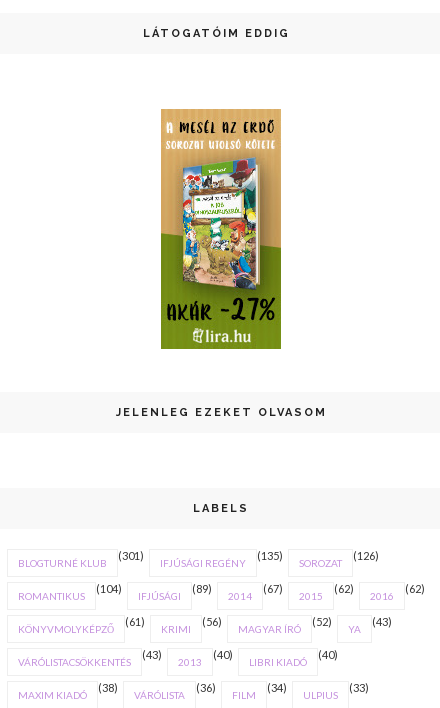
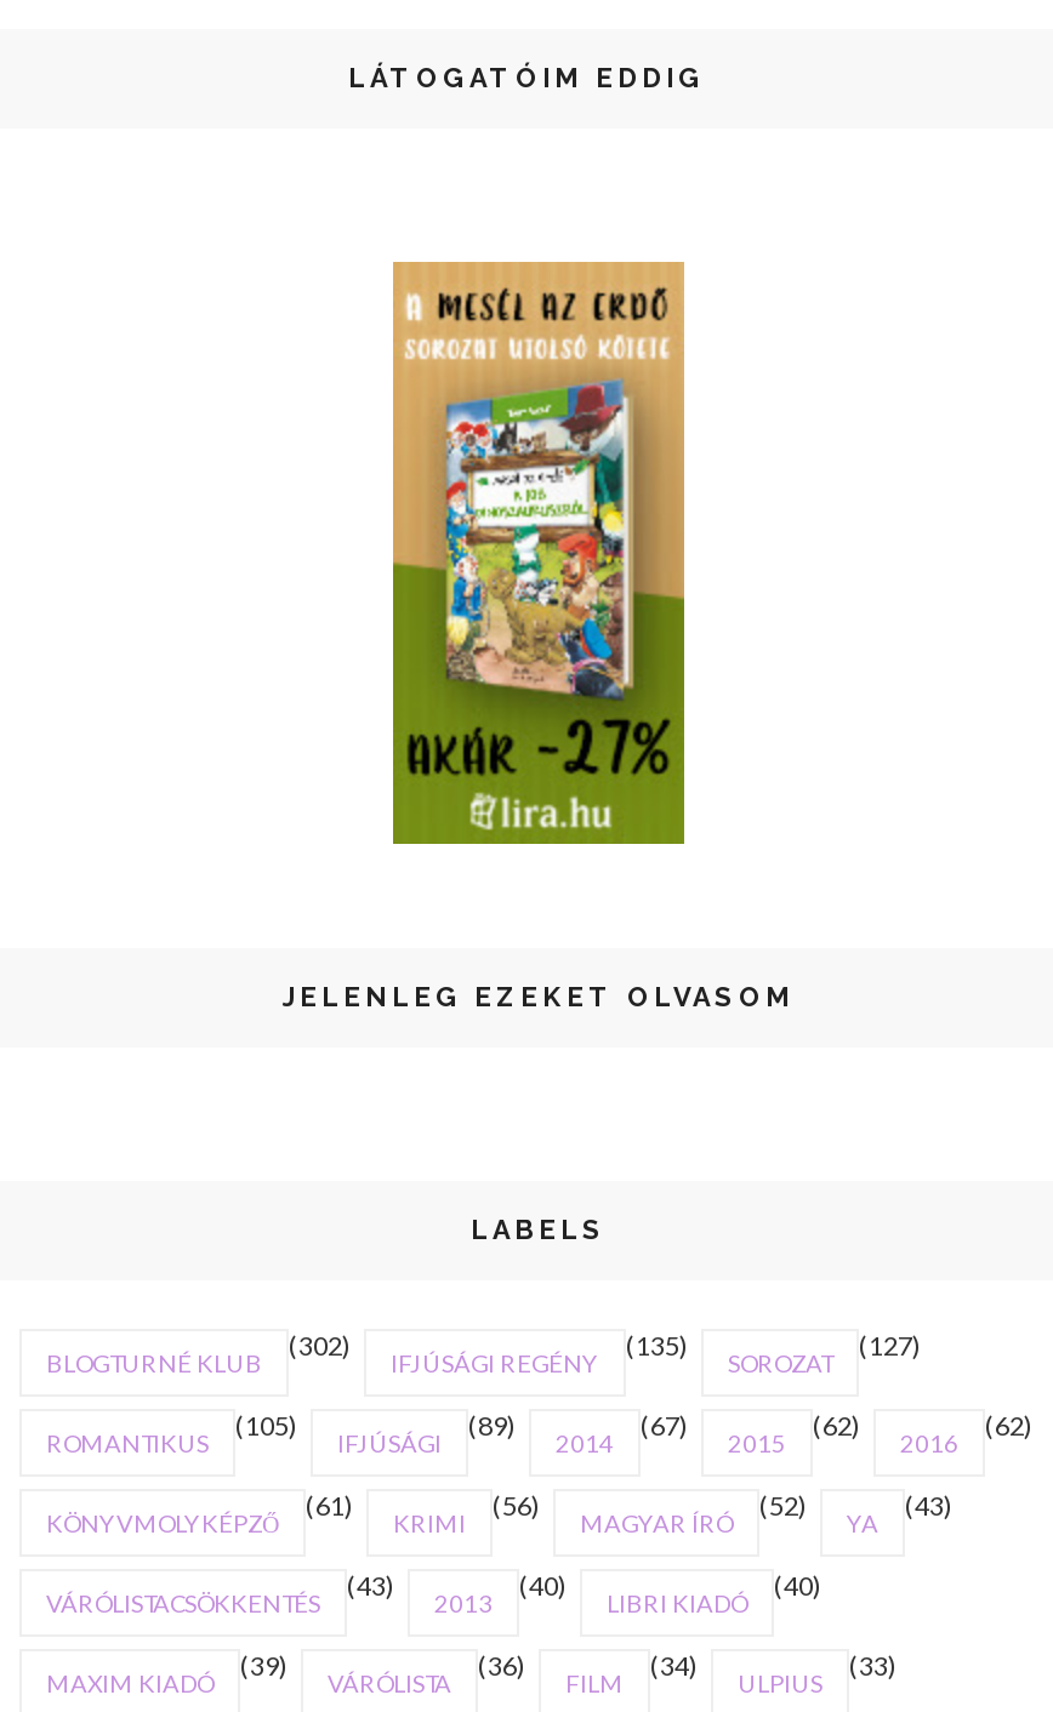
- (301)
+ (302)

- (126)
+ (127)

- (104)
+ (105)

- (38)
+ (39)
